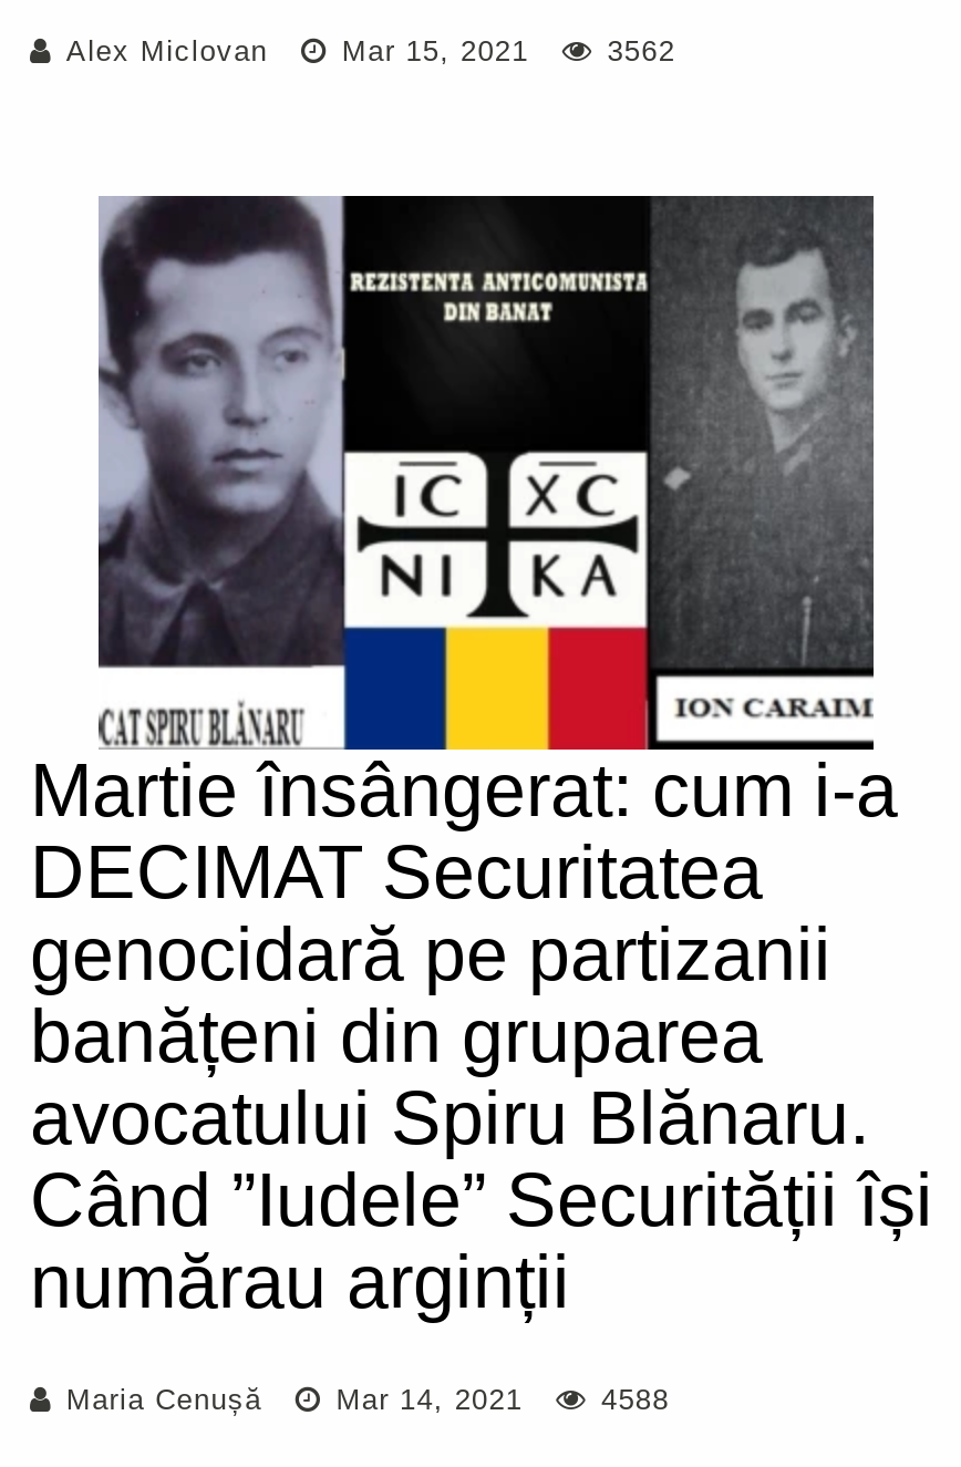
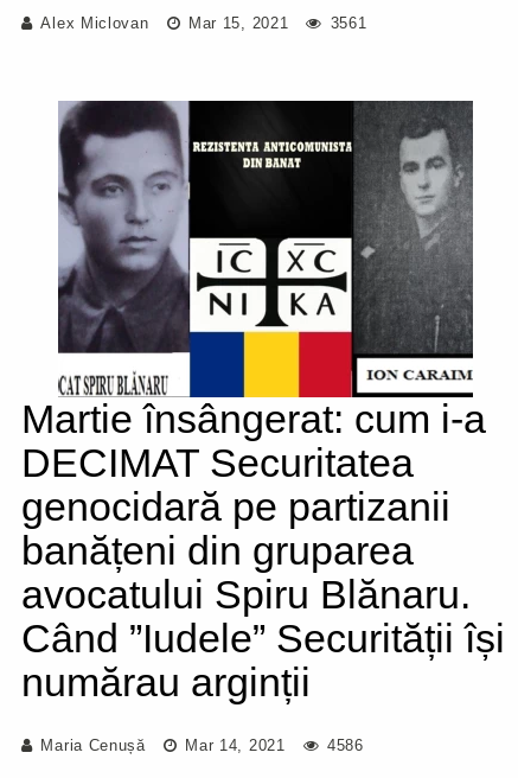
- 3562
+ 3561

- 4588
+ 4586
